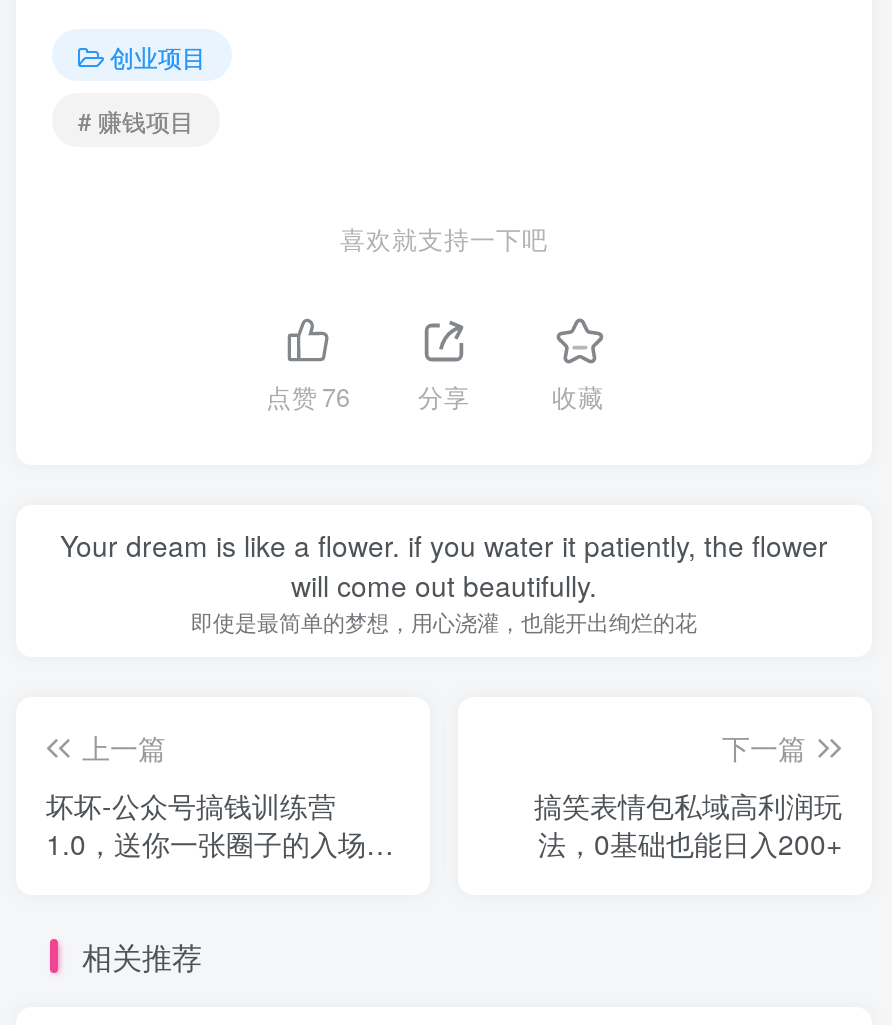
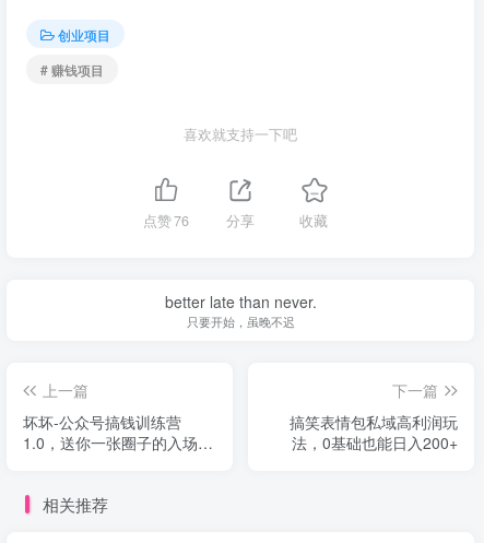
- Your dream is like a flower. if you water it patiently, the flower
- will come out beautifully.
- 即使是最简单的梦想，用心浇灌，也能开出绚烂的花
+ better late than never.
+ 只要开始，虽晚不迟
